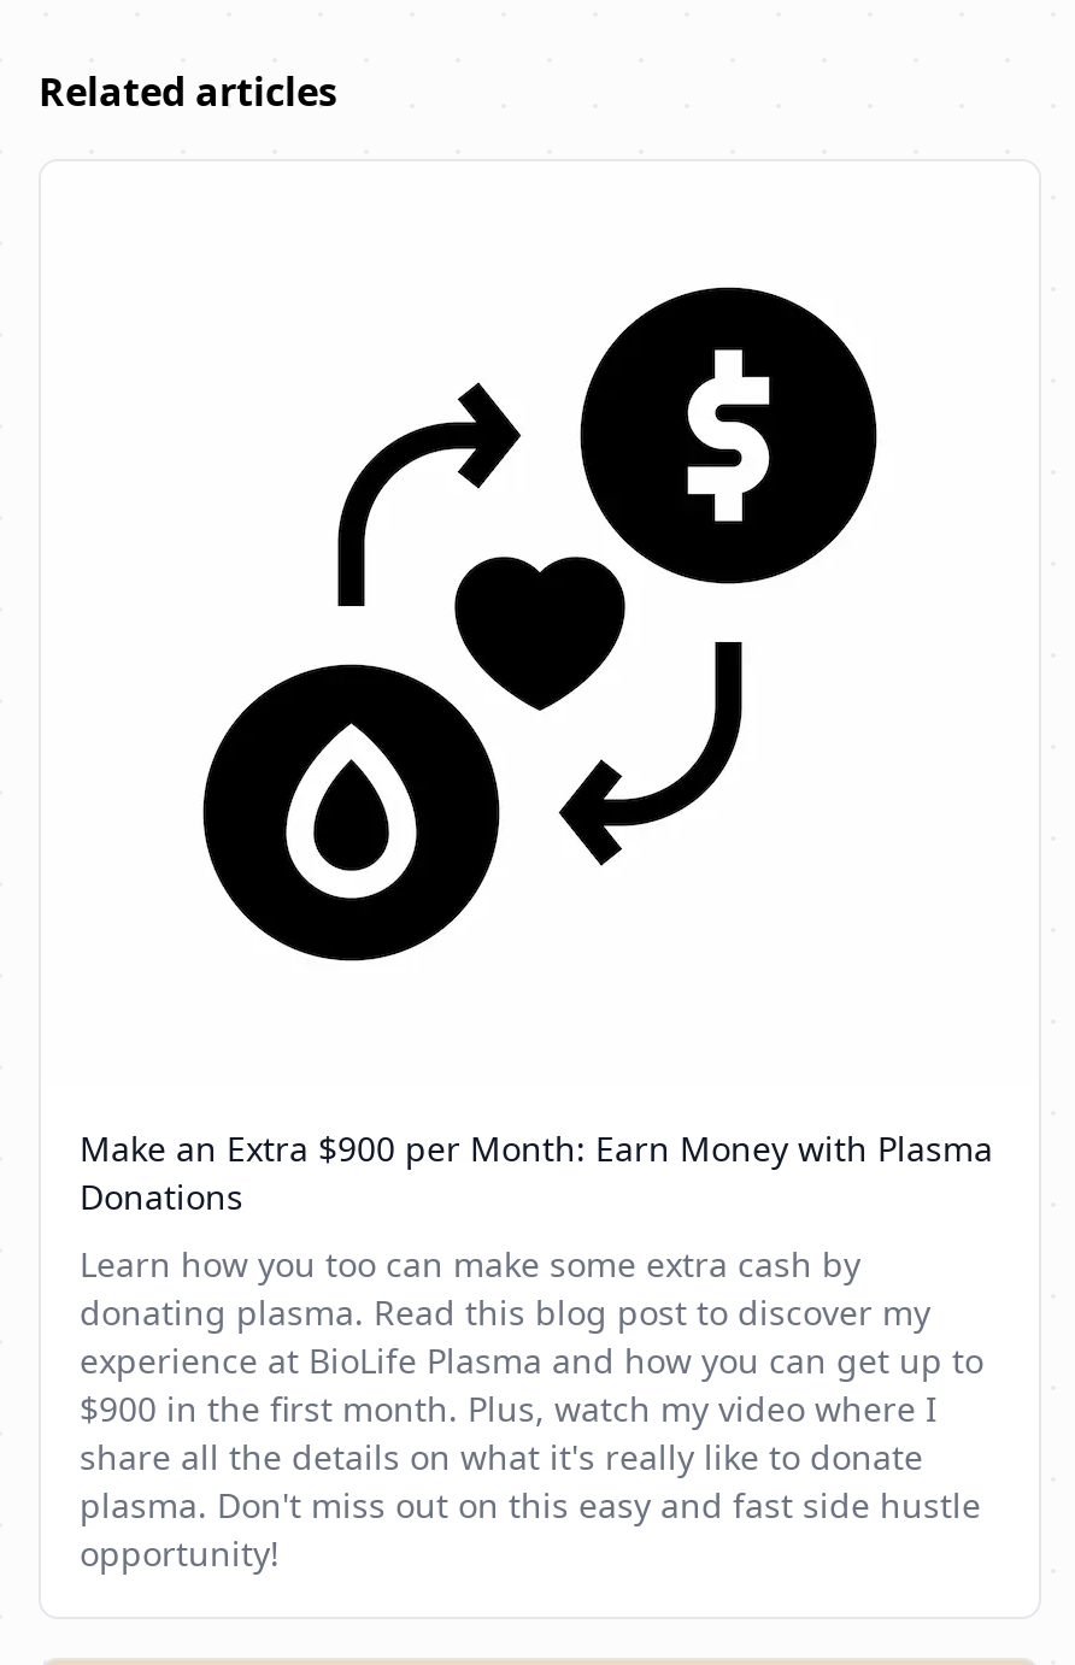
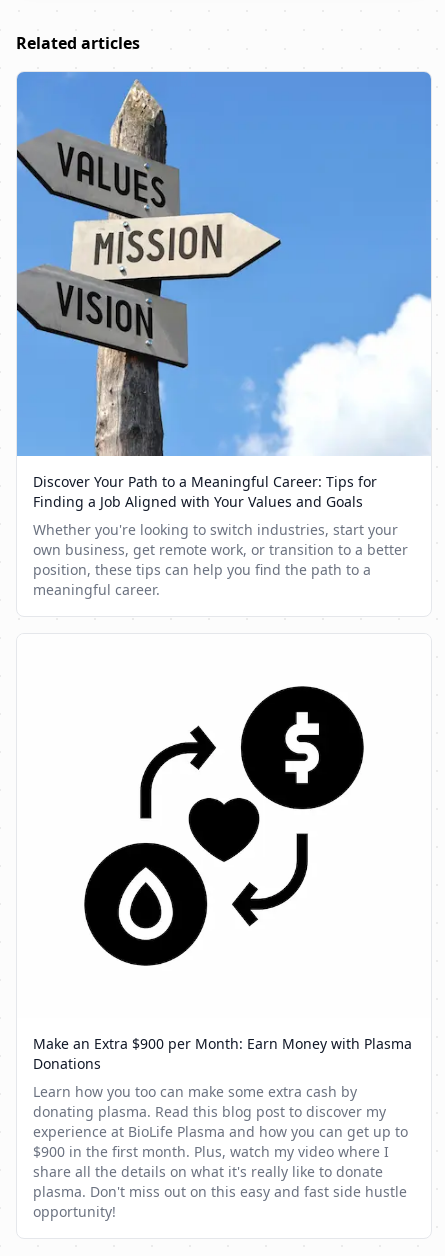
+ [image]
+ Discover Your Path to a Meaningful Career: Tips for
+ Finding a Job Aligned with Your Values and Goals
+ Whether you're looking to switch industries, start your
+ own business, get remote work, or transition to a better
+ position, these tips can help you find the path to a
+ meaningful career.
